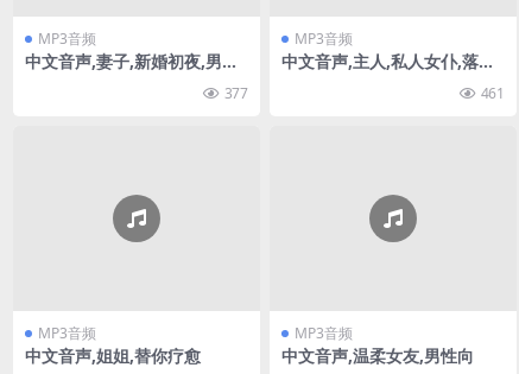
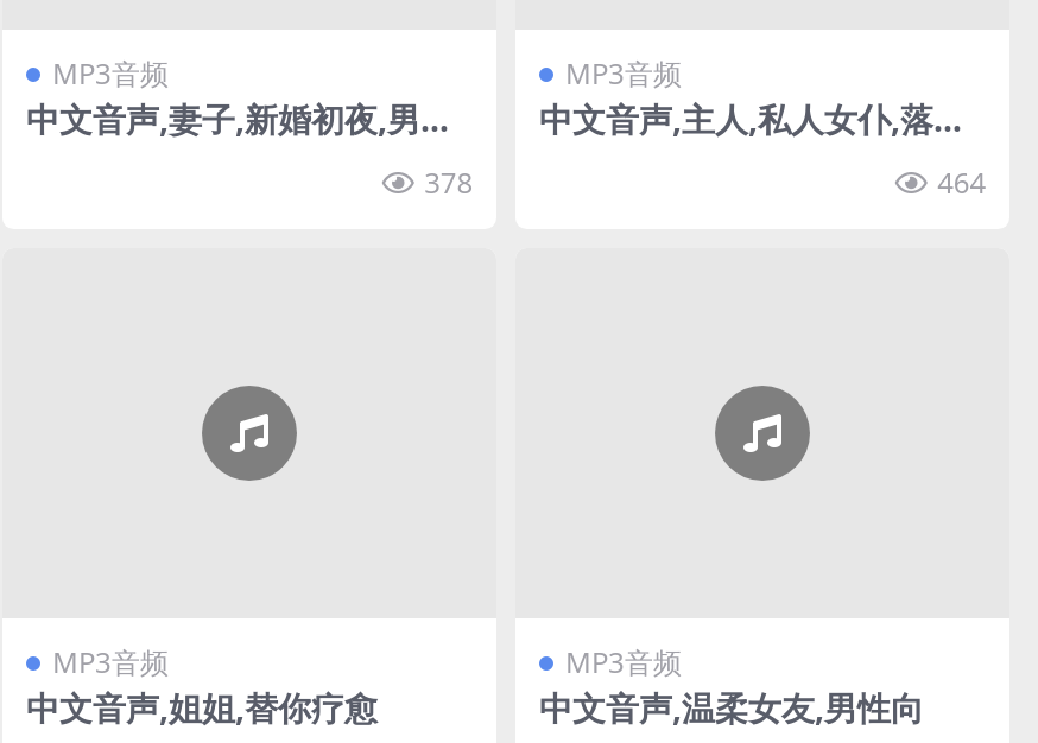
- 377
+ 378

- 461
+ 464
